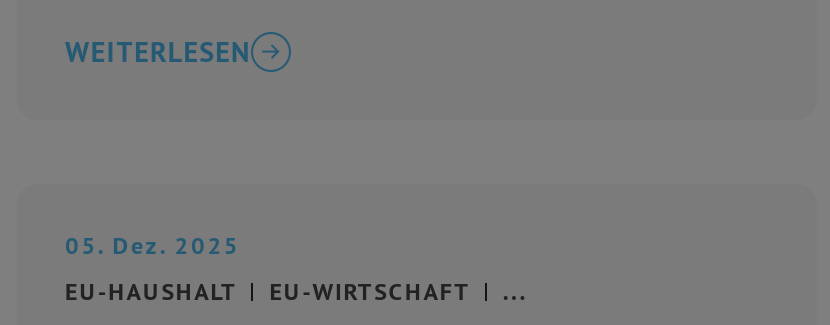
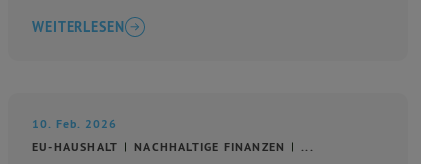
- 05. Dez. 2025
+ 10. Feb. 2026

- EU-WIRTSCHAFT
+ NACHHALTIGE FINANZEN
